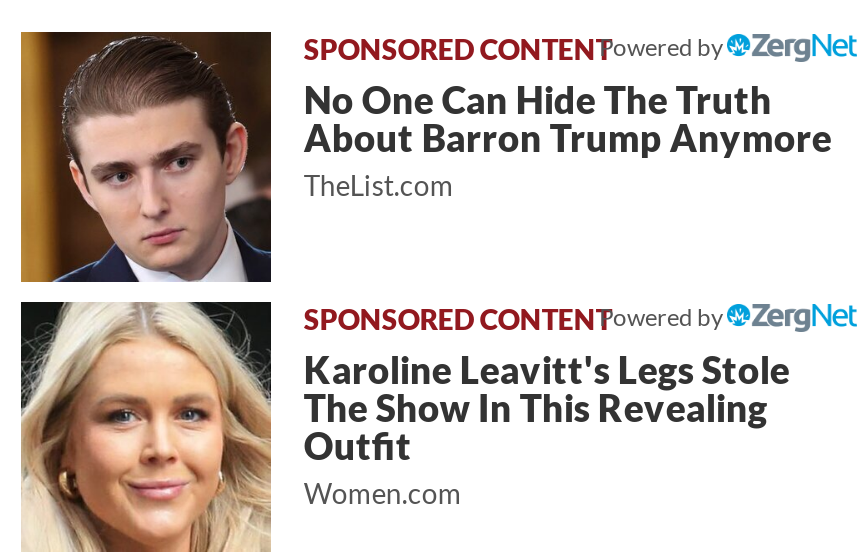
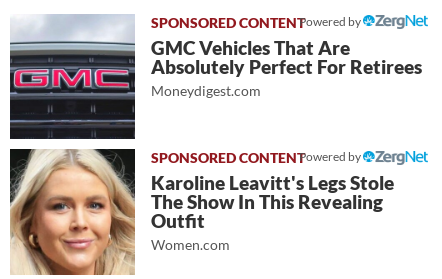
- [image]
- No One Can Hide The Truth
- About Barron Trump Anymore
- TheList.com
+ [image]
+ GMC Vehicles That Are
+ Absolutely Perfect For Retirees
+ Moneydigest.com
